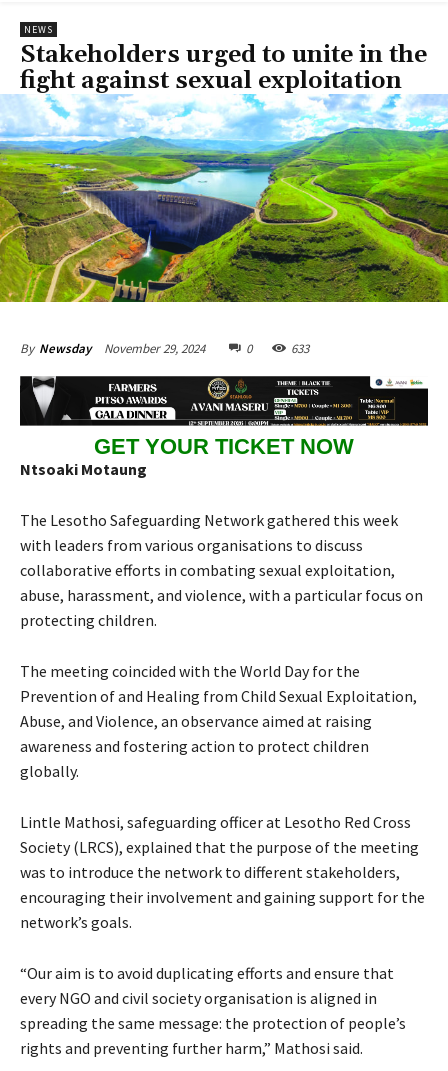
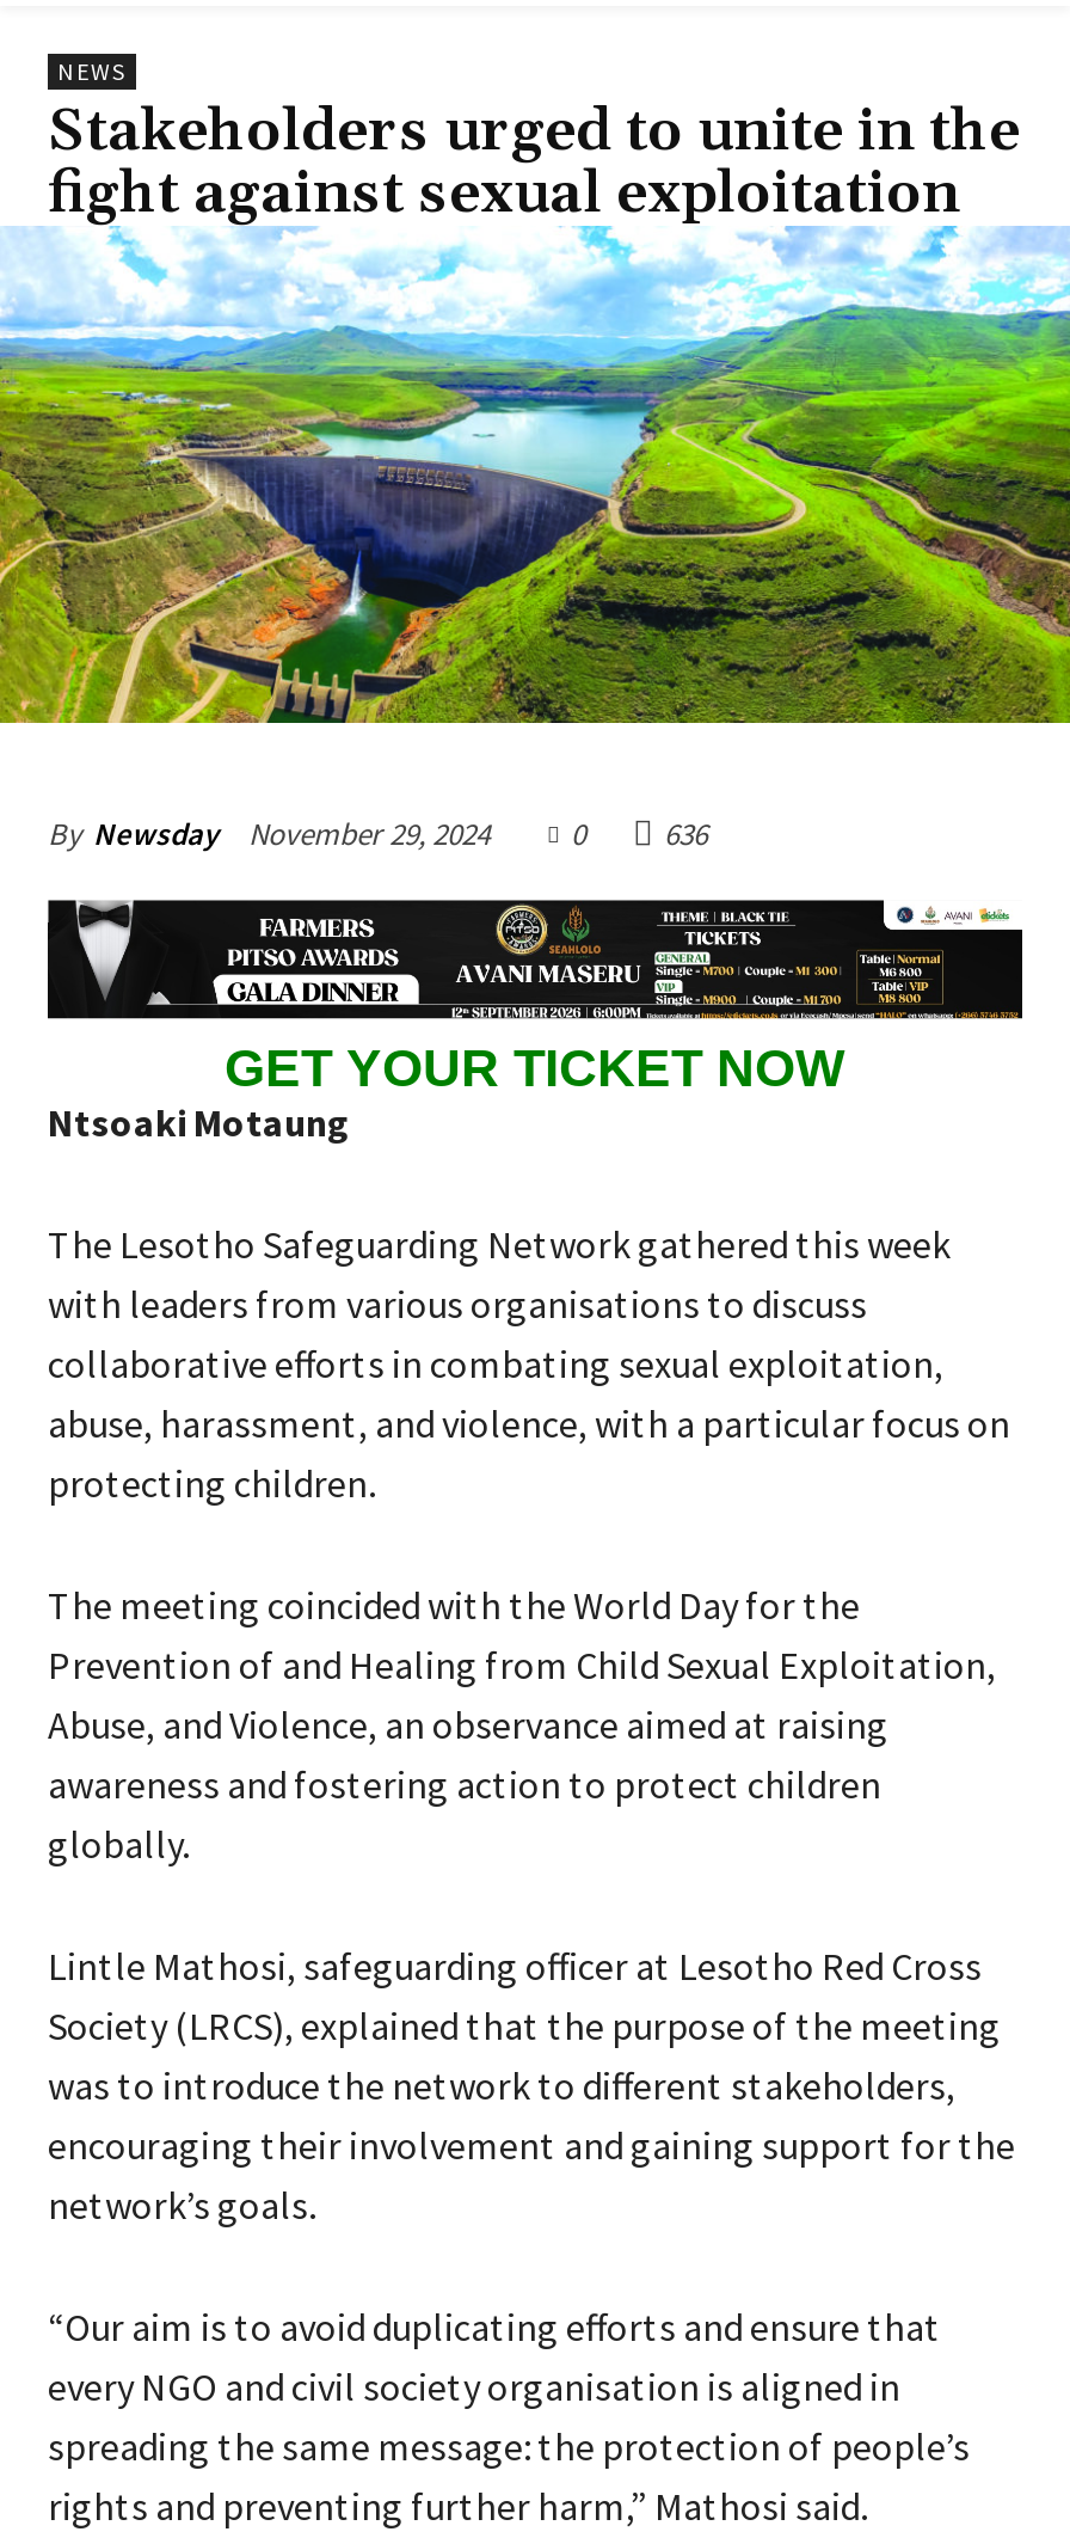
- 633
+ 636
